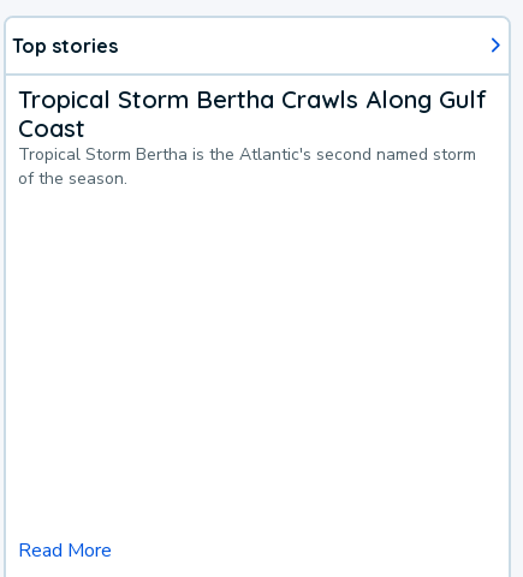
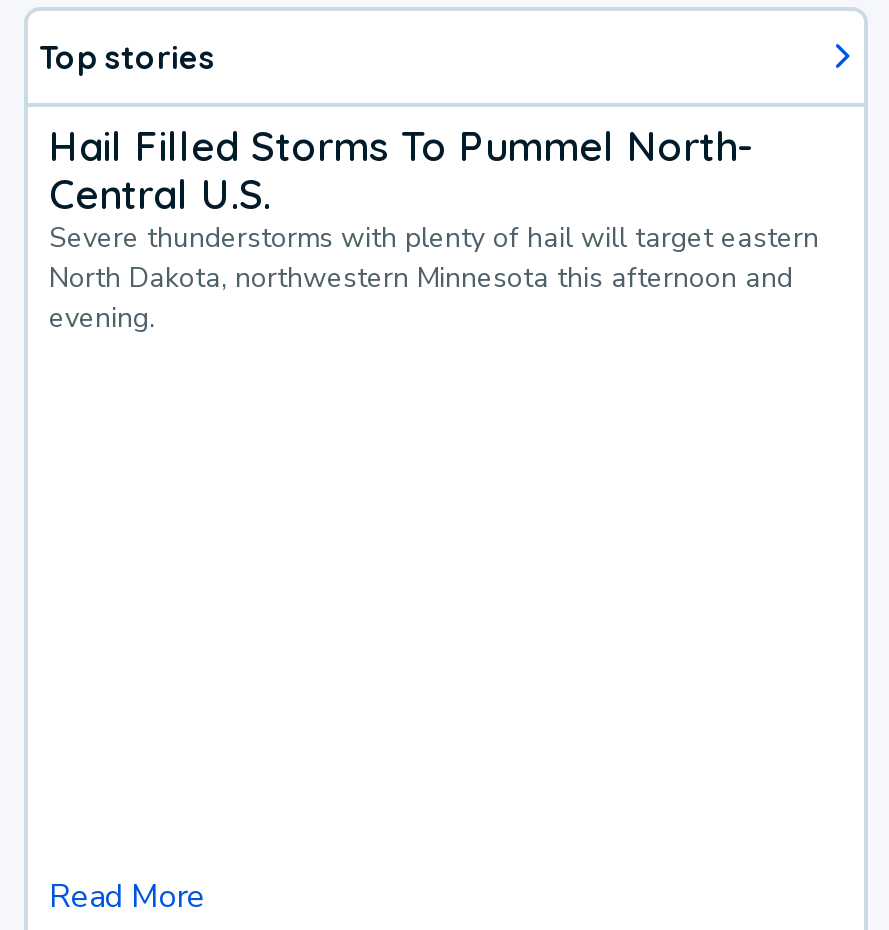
- Tropical Storm Bertha Crawls Along Gulf
- Coast
- Tropical Storm Bertha is the Atlantic's second named storm
- of the season.
+ Hail Filled Storms To Pummel North-
+ Central U.S.
+ Severe thunderstorms with plenty of hail will target eastern
+ North Dakota, northwestern Minnesota this afternoon and
+ evening.
